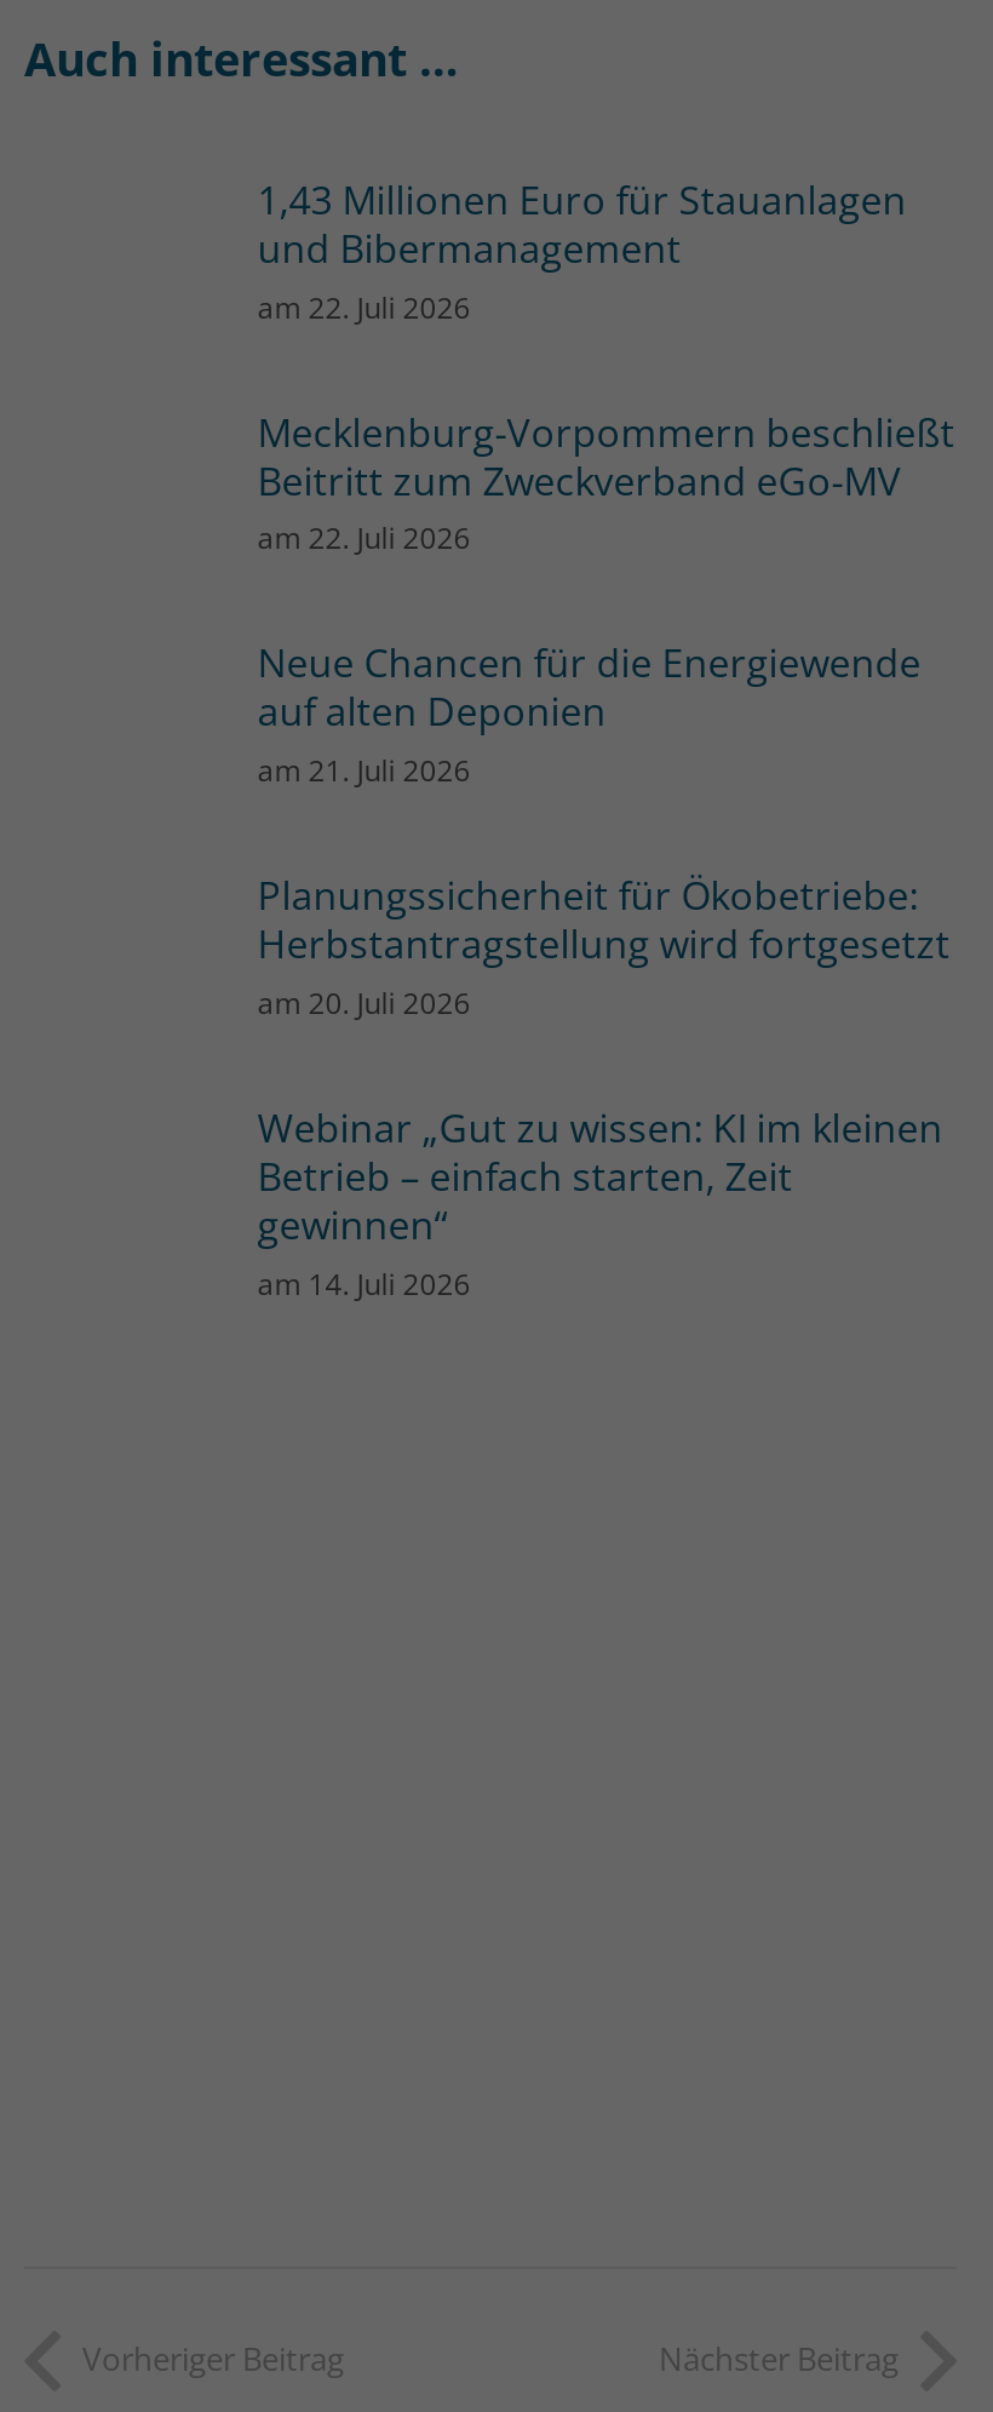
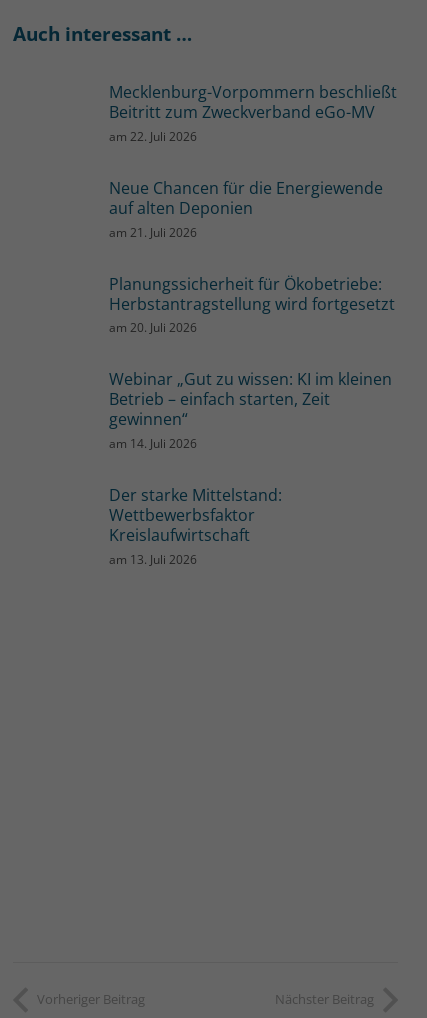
- 1,43 Millionen Euro für Stauanlagen
- und Bibermanagement
- am 22. Juli 2026

moved up: Mecklenburg-Vorpommern beschließt | Beitritt zum Zweckverband eGo-MV | am 22. Juli 2026 | ... | gewinnen“ | am 14. Juli 2026

+ Der starke Mittelstand:
+ Wettbewerbsfaktor
+ Kreislaufwirtschaft
+ am 13. Juli 2026
